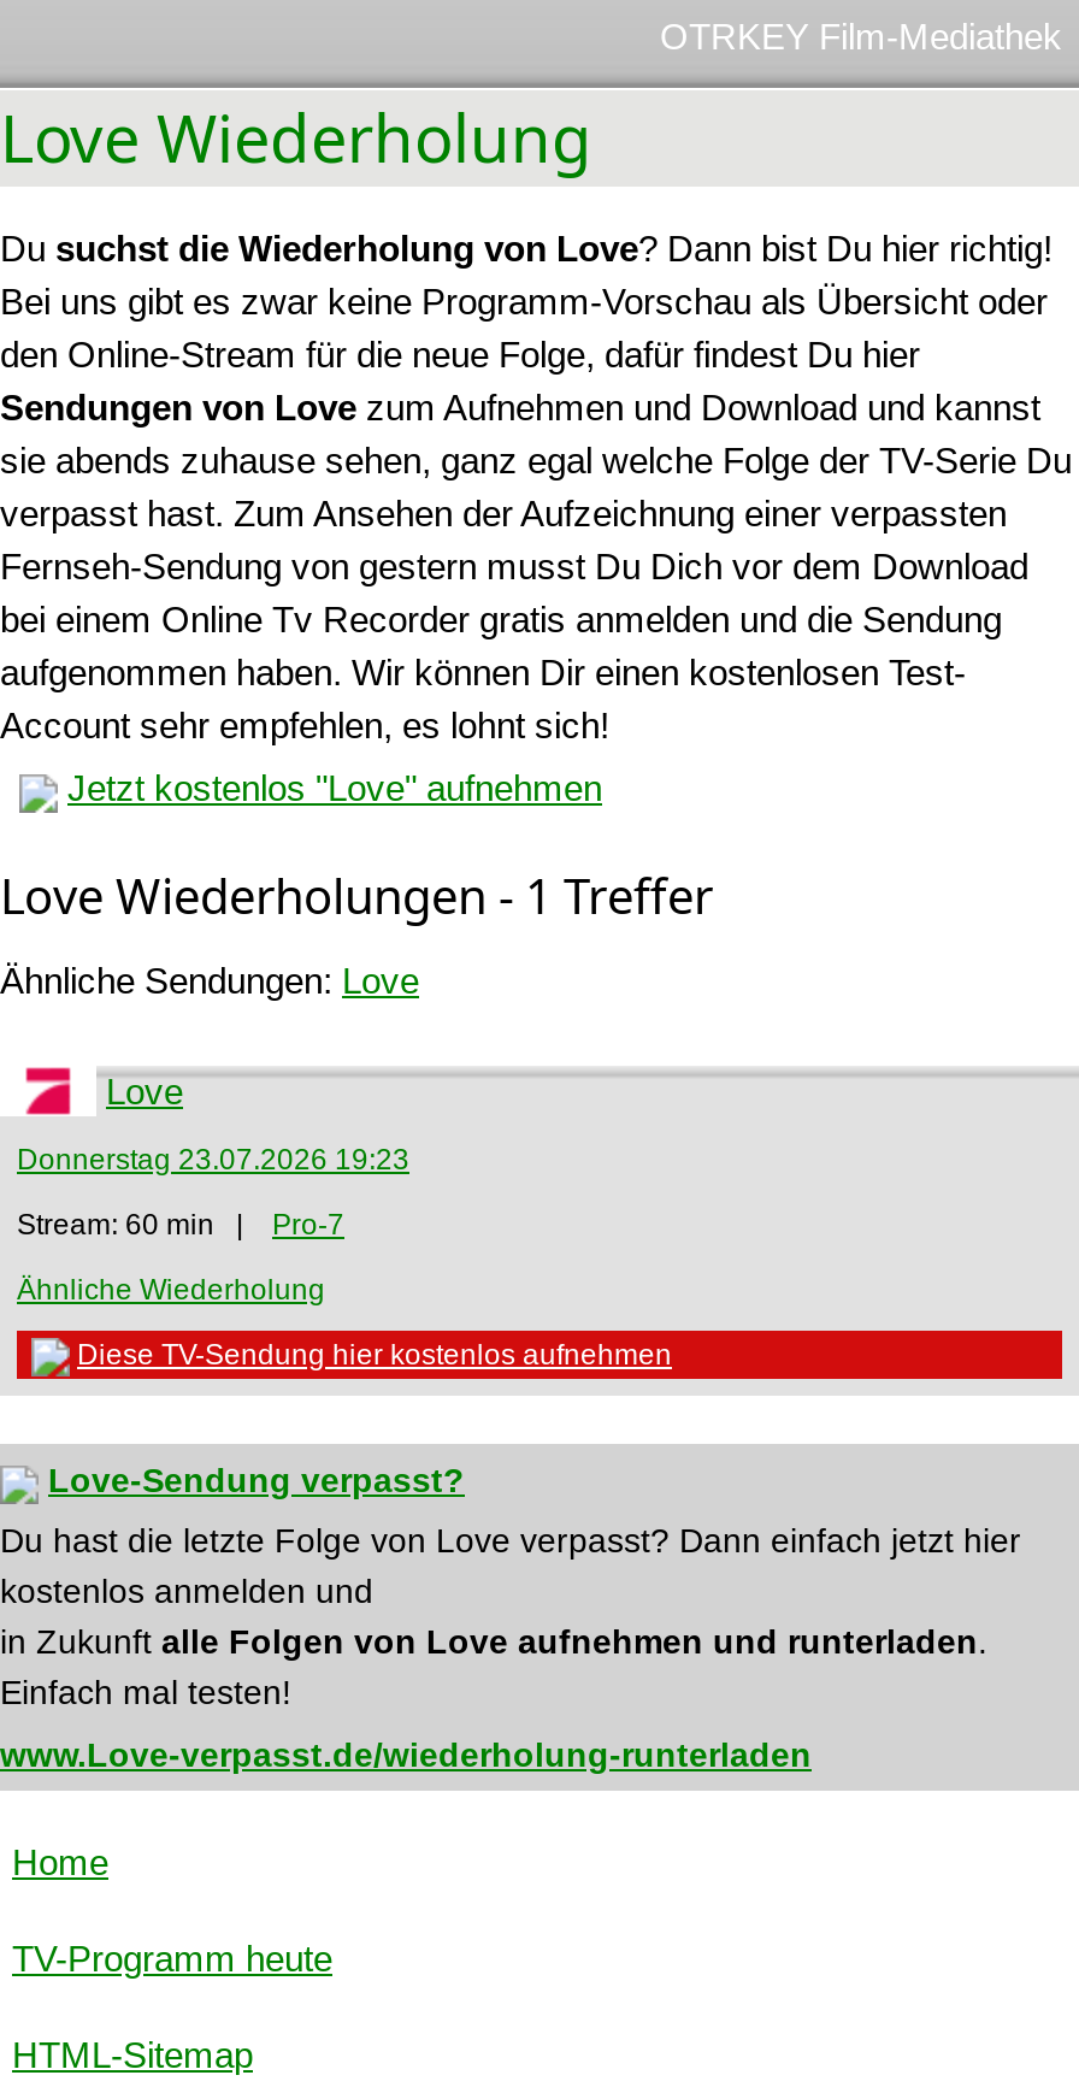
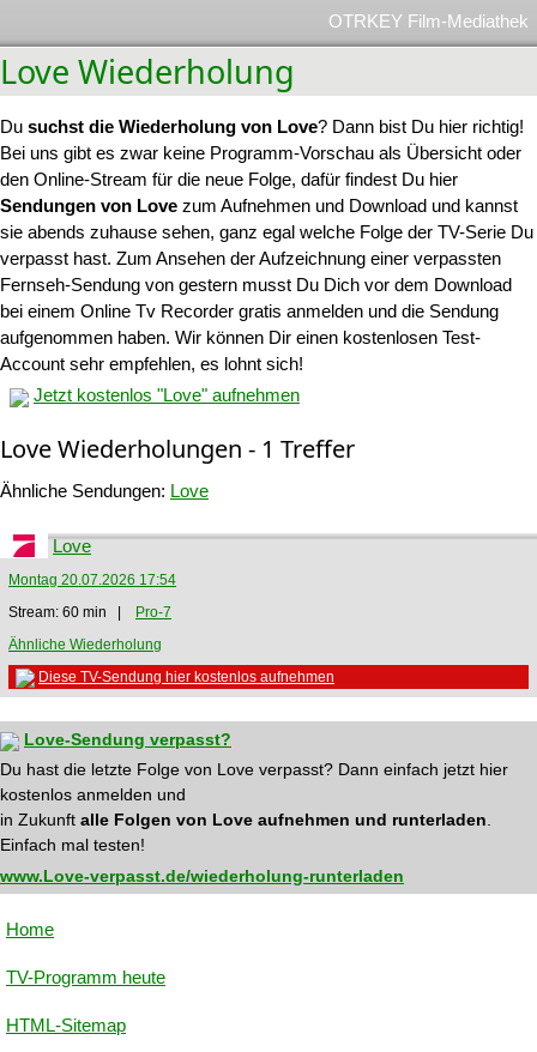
- Donnerstag 23.07.2026 19:23
+ Montag 20.07.2026 17:54
